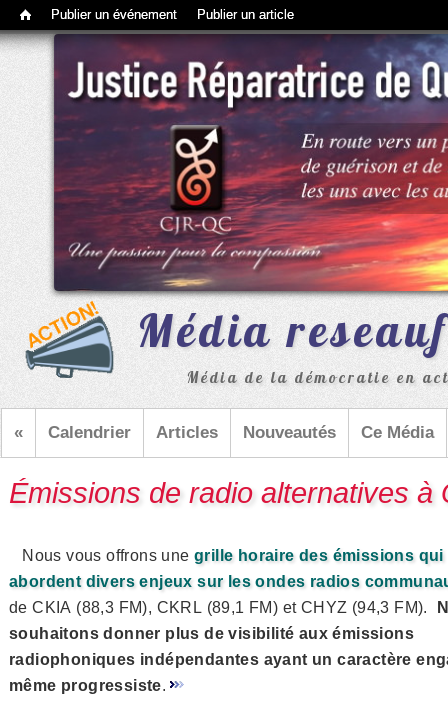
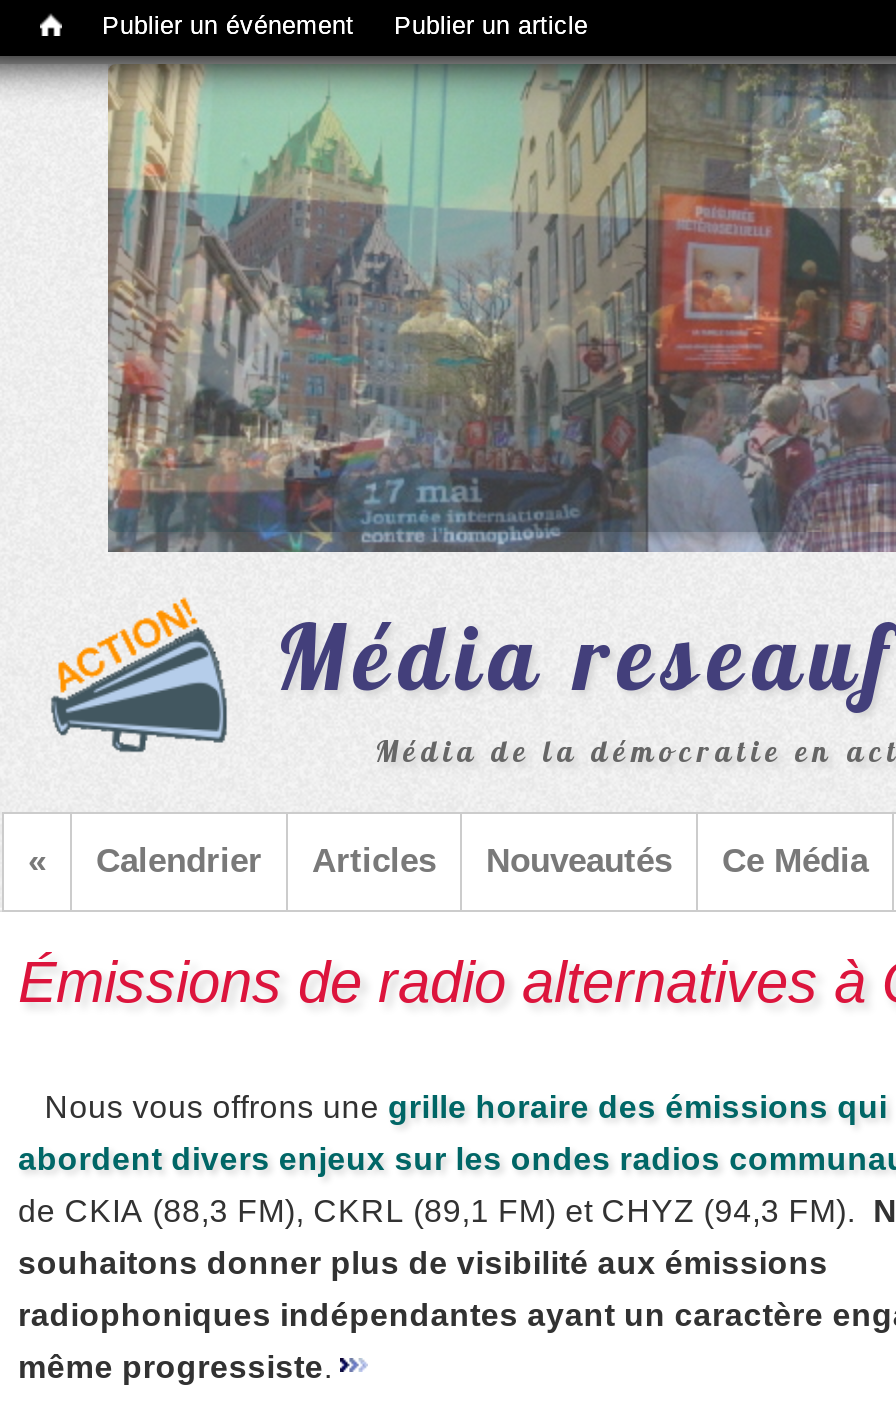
- [image]
+ [image]
